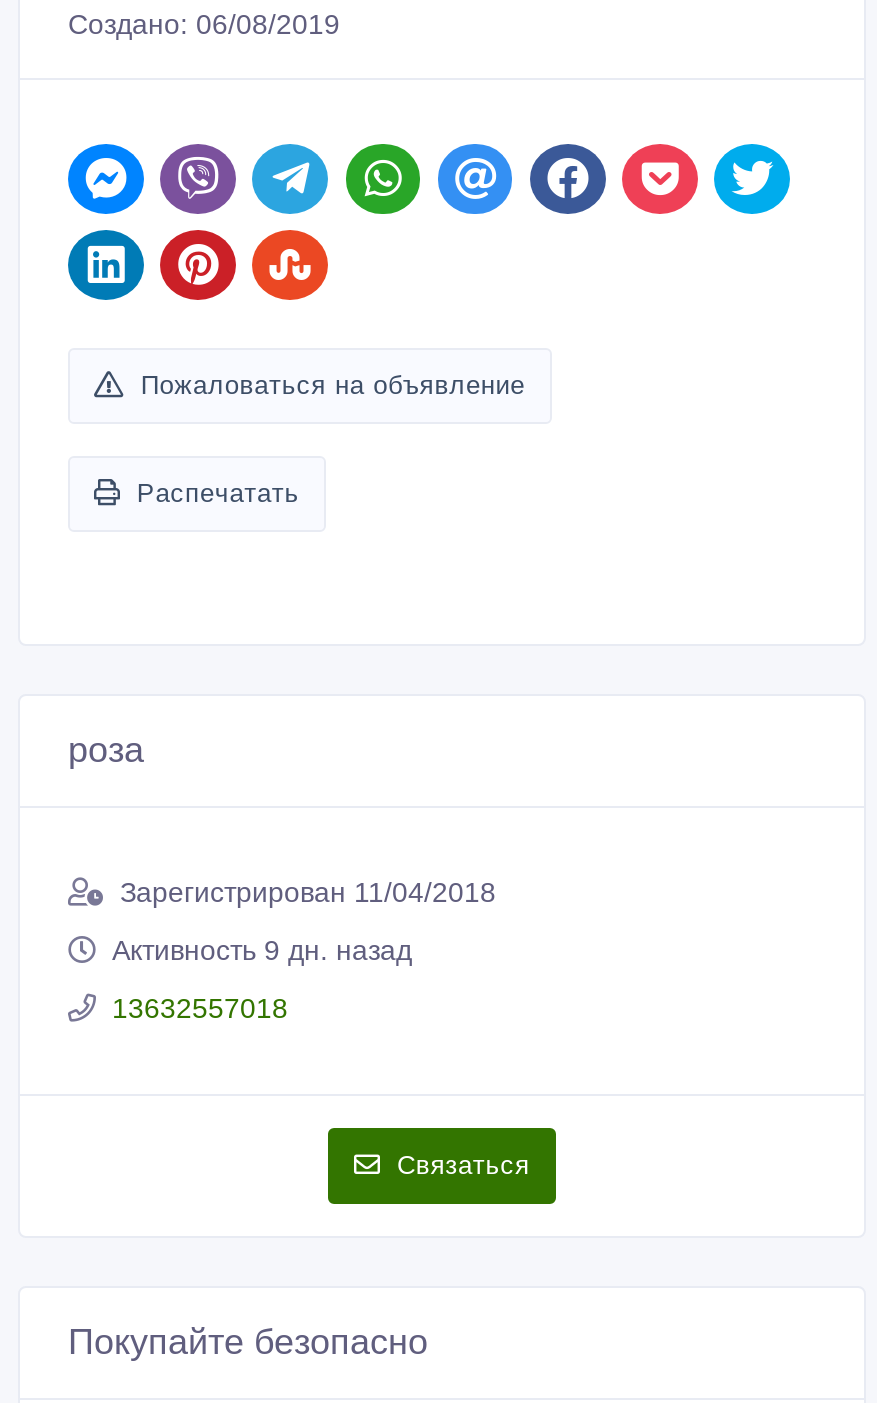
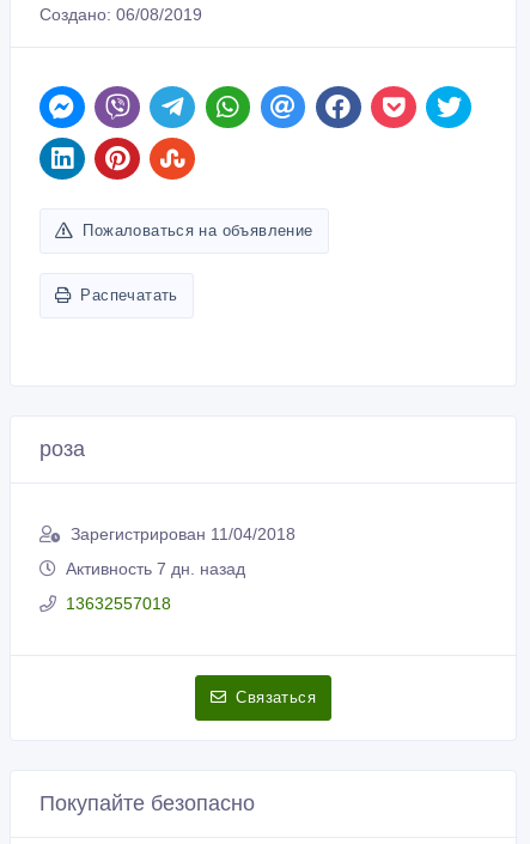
- Активность 9 дн. назад
+ Активность 7 дн. назад
